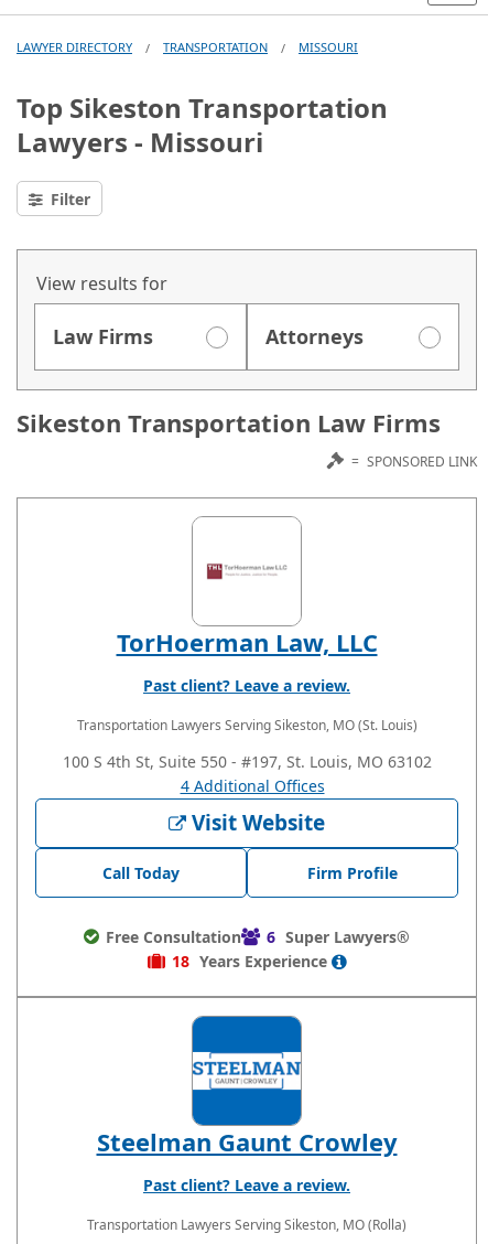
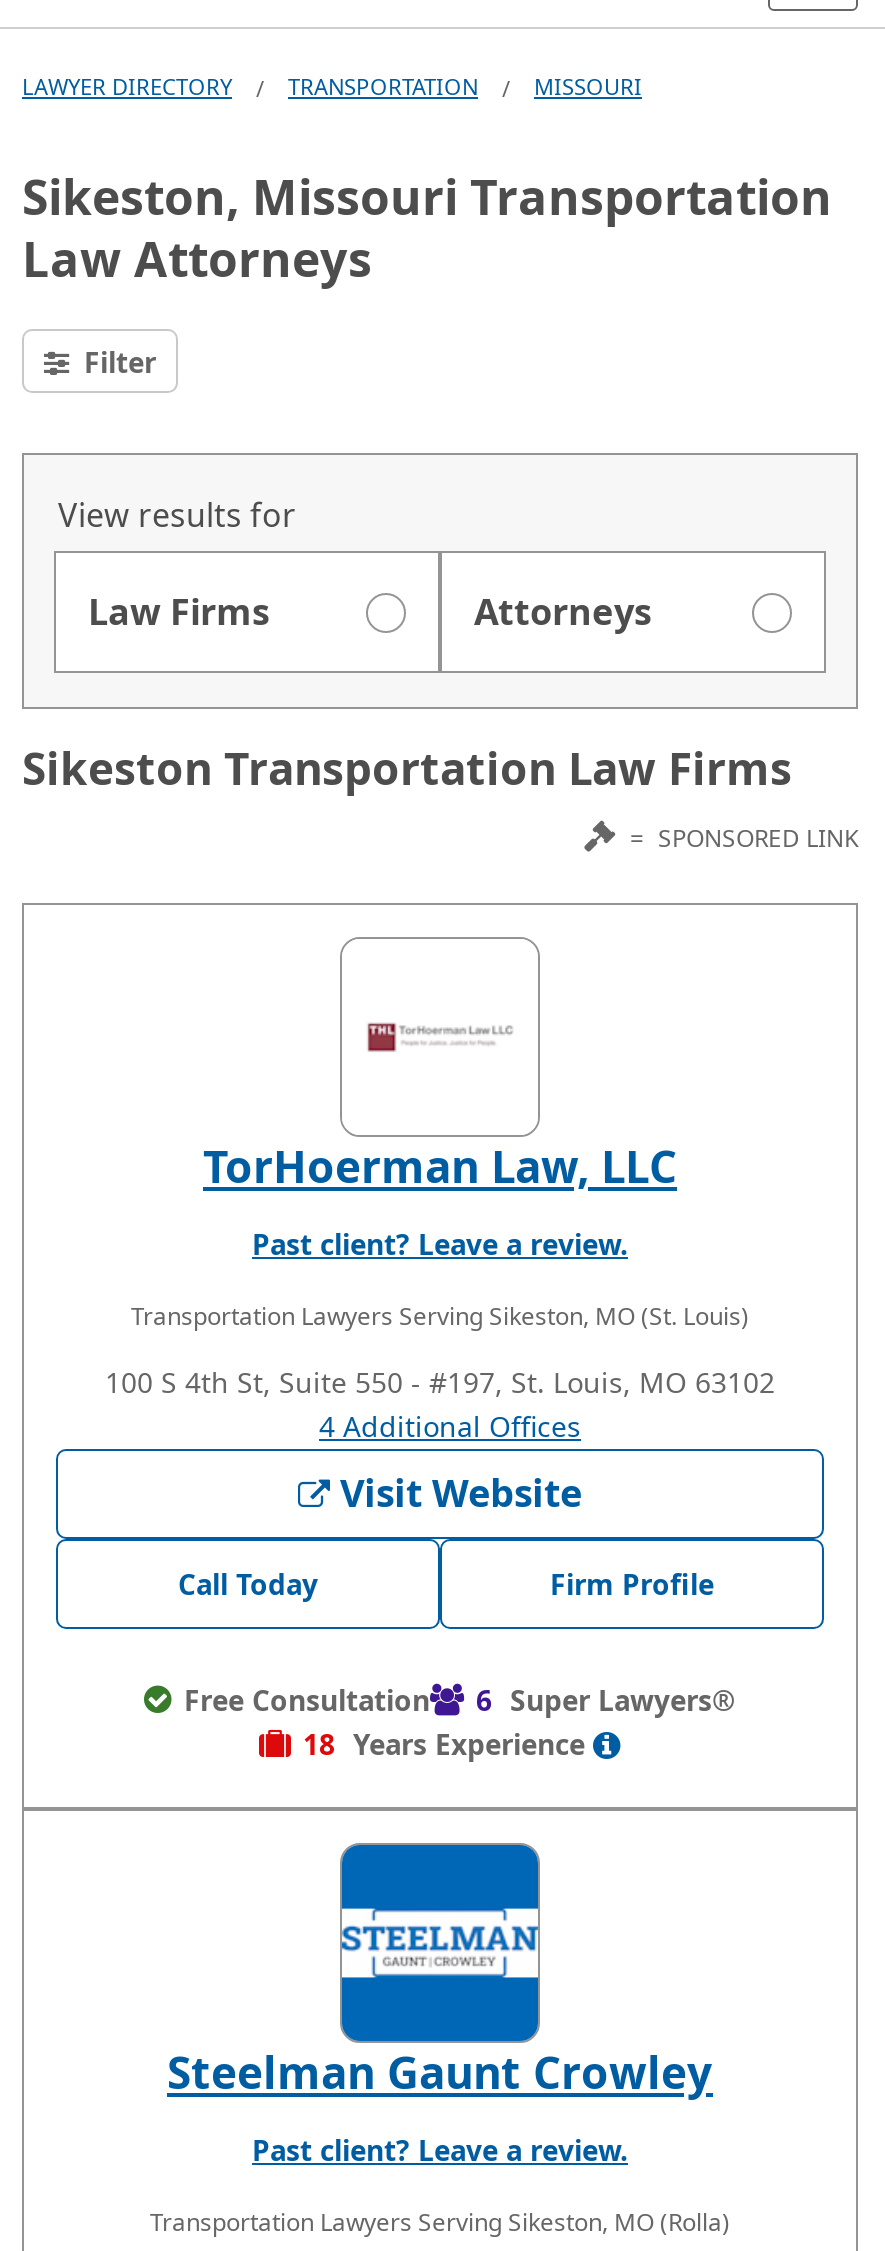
- Top Sikeston Transportation
- Lawyers - Missouri
+ Sikeston, Missouri Transportation
+ Law Attorneys
